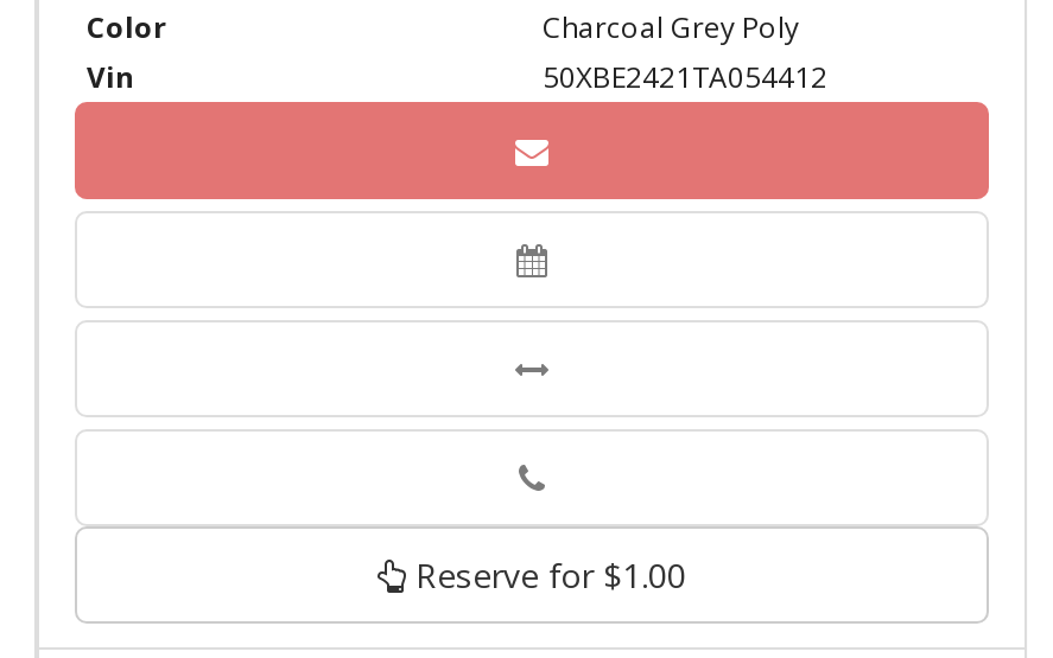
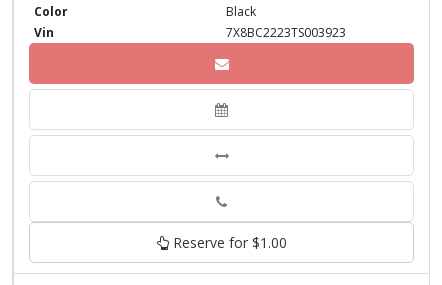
- Charcoal Grey Poly
+ Black

- 50XBE2421TA054412
+ 7X8BC2223TS003923
